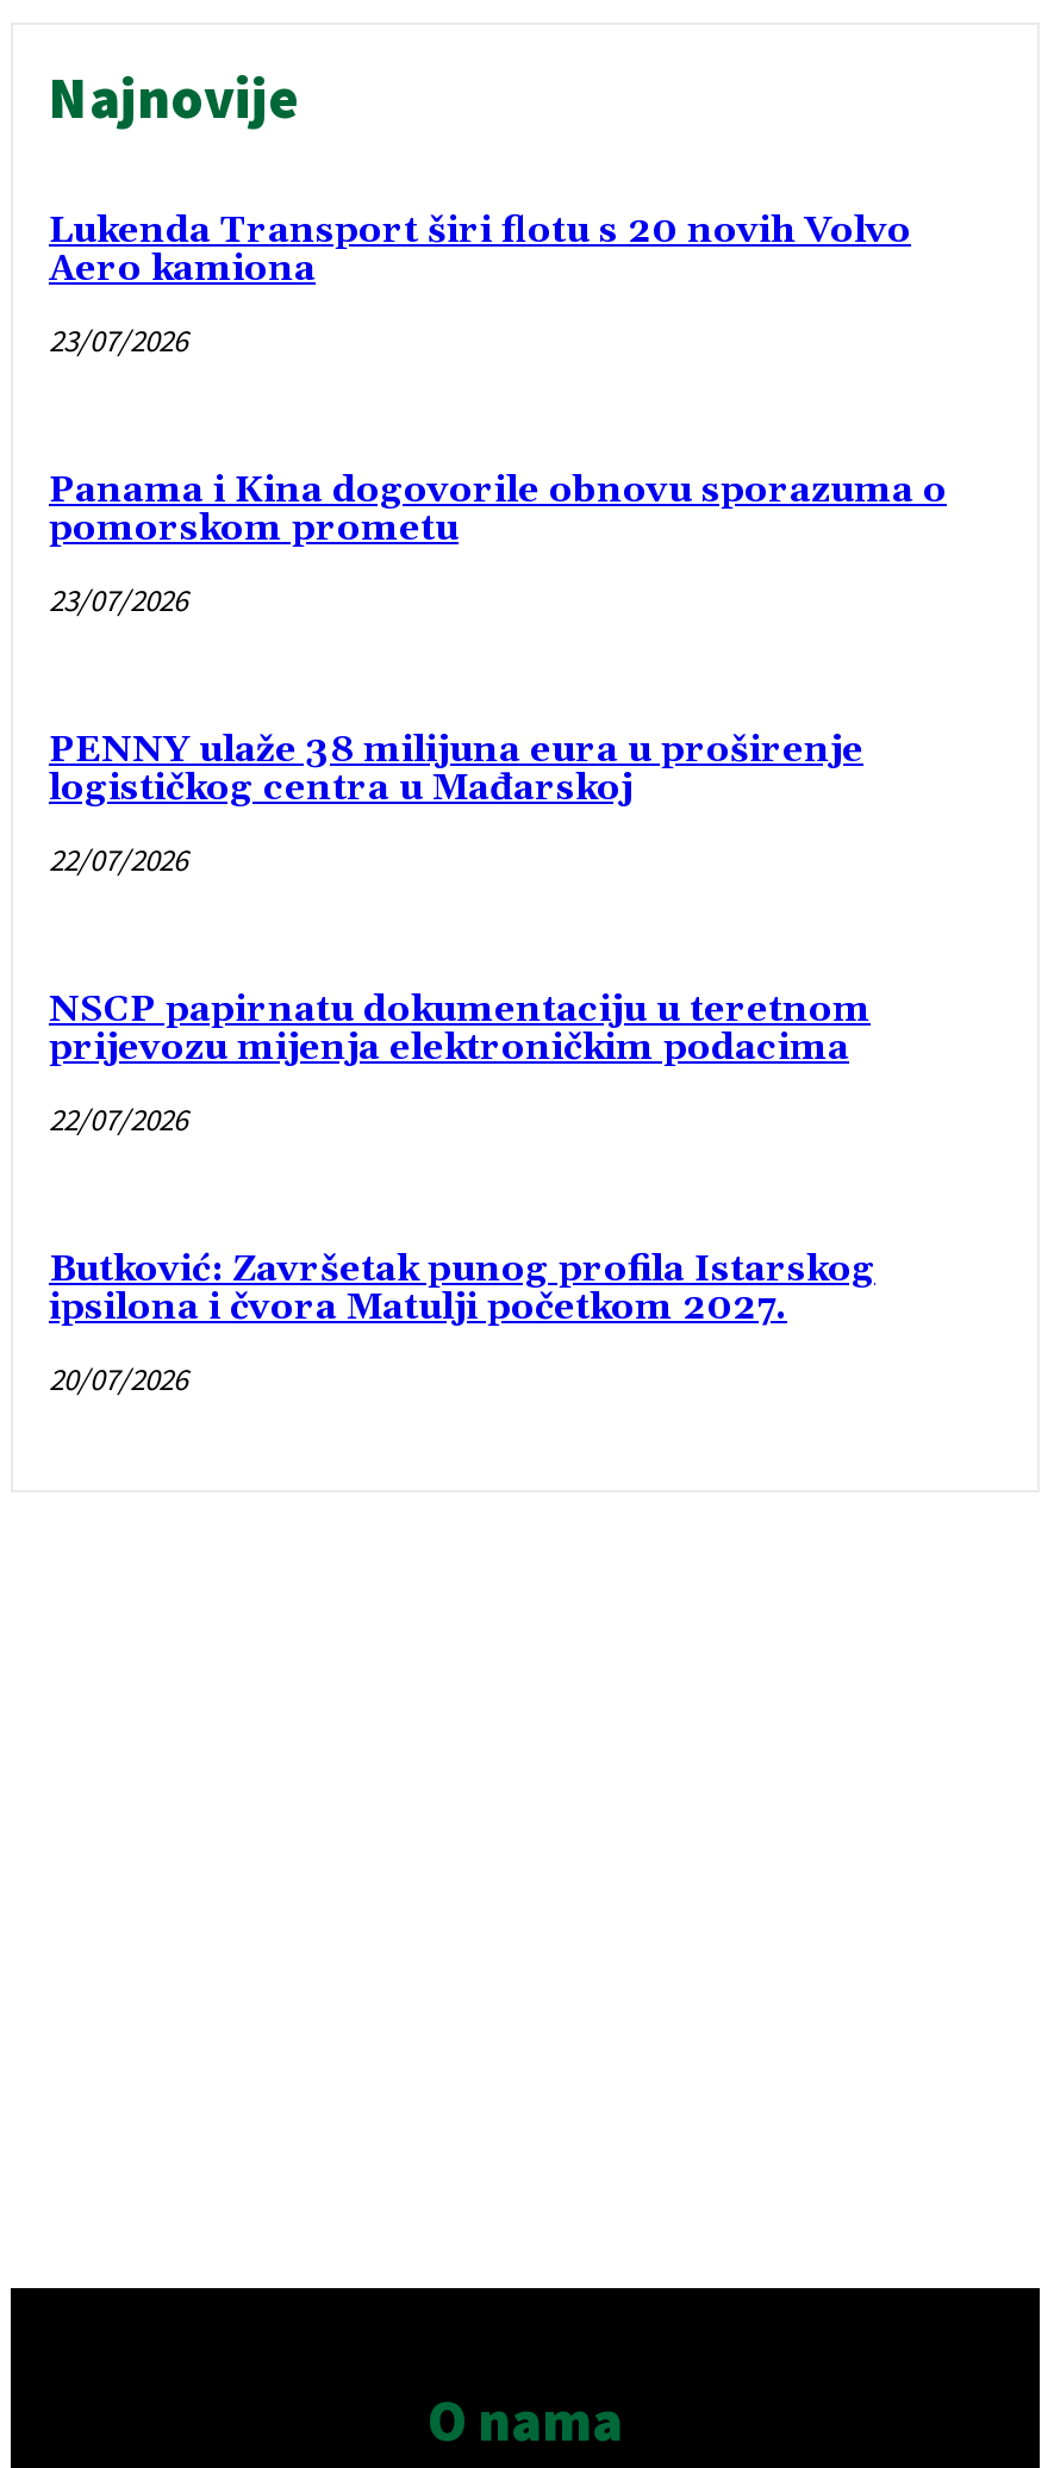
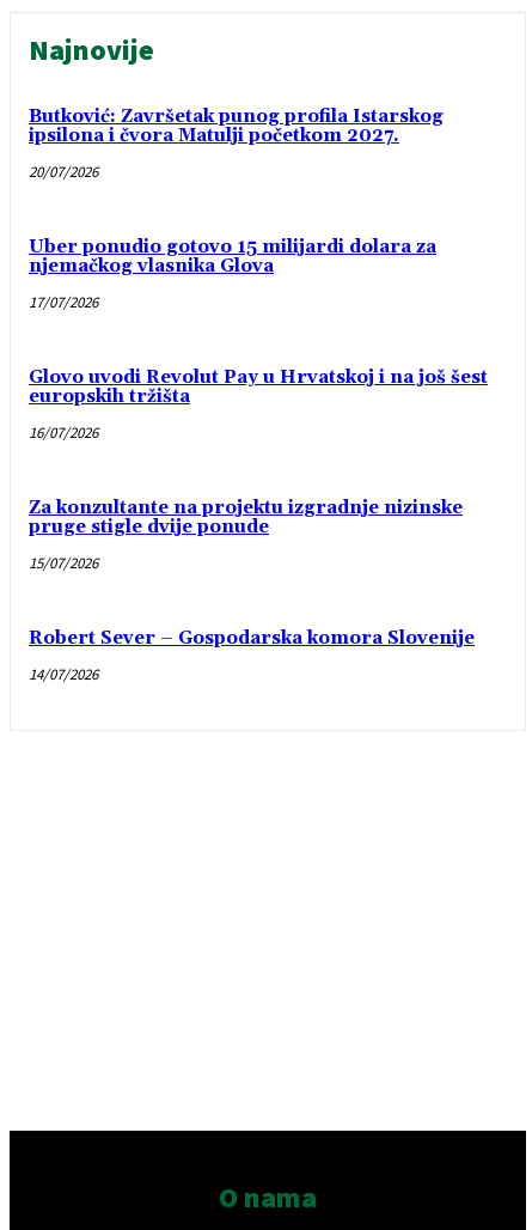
- Lukenda Transport širi flotu s 20 novih Volvo
- Aero kamiona
- 23/07/2026
- Panama i Kina dogovorile obnovu sporazuma o
- pomorskom prometu
- 23/07/2026
- PENNY ulaže 38 milijuna eura u proširenje
- logističkog centra u Mađarskoj
- 22/07/2026
- NSCP papirnatu dokumentaciju u teretnom
- prijevozu mijenja elektroničkim podacima
- 22/07/2026

moved up: Butković: Završetak punog profila Istarskog | ipsilona i čvora Matulji početkom 2027. | 20/07/2026

+ Uber ponudio gotovo 15 milijardi dolara za
+ njemačkog vlasnika Glova
+ 17/07/2026
+ Glovo uvodi Revolut Pay u Hrvatskoj i na još šest
+ europskih tržišta
+ 16/07/2026
+ Za konzultante na projektu izgradnje nizinske
+ pruge stigle dvije ponude
+ 15/07/2026
+ Robert Sever – Gospodarska komora Slovenije
+ 14/07/2026
